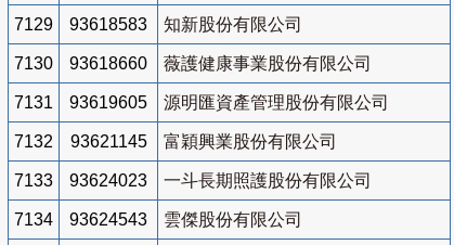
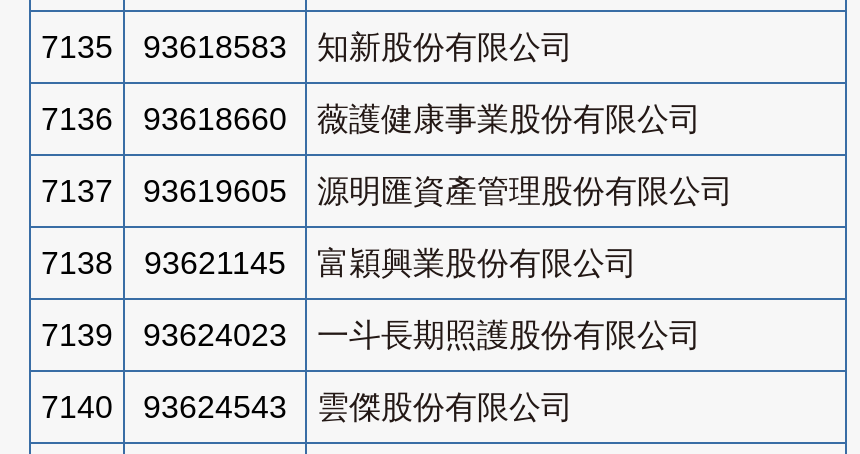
- 7129 93618583 知新股份有限公司
+ 7135 93618583 知新股份有限公司

- 7130 93618660 薇護健康事業股份有限公司
+ 7136 93618660 薇護健康事業股份有限公司

- 7131 93619605 源明匯資產管理股份有限公司
+ 7137 93619605 源明匯資產管理股份有限公司

- 7132 93621145 富穎興業股份有限公司
+ 7138 93621145 富穎興業股份有限公司

- 7133 93624023 一斗長期照護股份有限公司
+ 7139 93624023 一斗長期照護股份有限公司

- 7134 93624543 雲傑股份有限公司
+ 7140 93624543 雲傑股份有限公司
